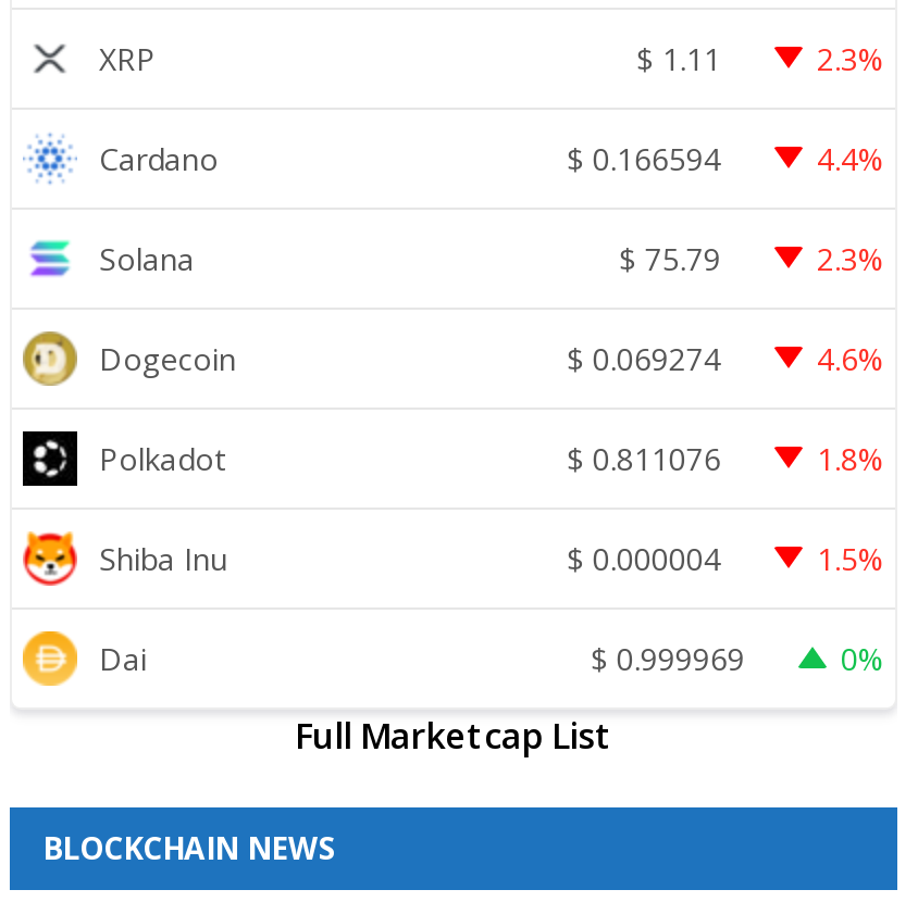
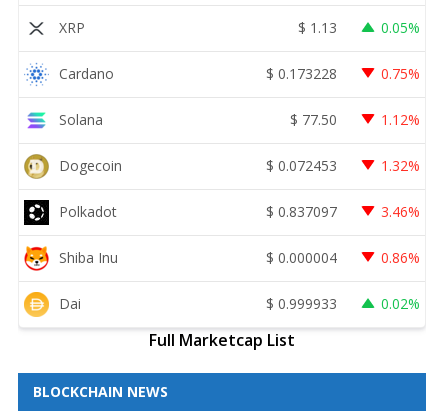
- $ 1.11
+ $ 1.13

- 2.3%
+ 0.05%

- $ 0.166594
+ $ 0.173228

- 4.4%
+ 0.75%

- $ 75.79
+ $ 77.50

- 2.3%
+ 1.12%

- $ 0.069274
+ $ 0.072453

- 4.6%
+ 1.32%

- $ 0.811076
+ $ 0.837097

- 1.8%
+ 3.46%

- 1.5%
+ 0.86%

- $ 0.999969
+ $ 0.999933

- 0%
+ 0.02%
